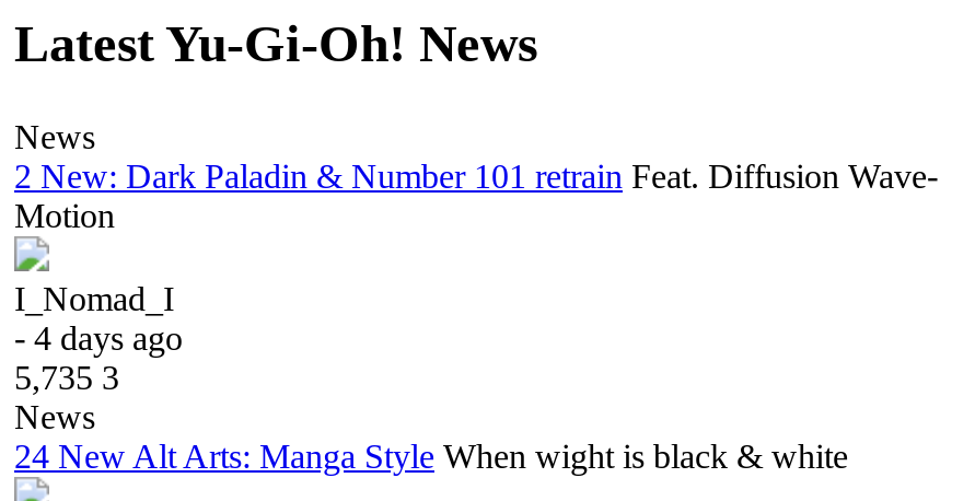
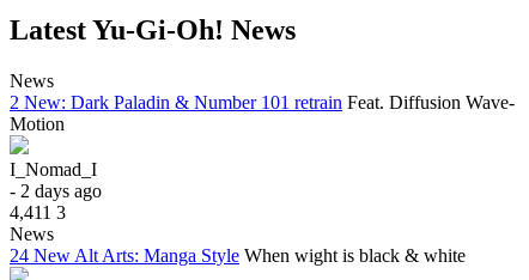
- - 4 days ago
+ - 2 days ago

- 5,735 3
+ 4,411 3
